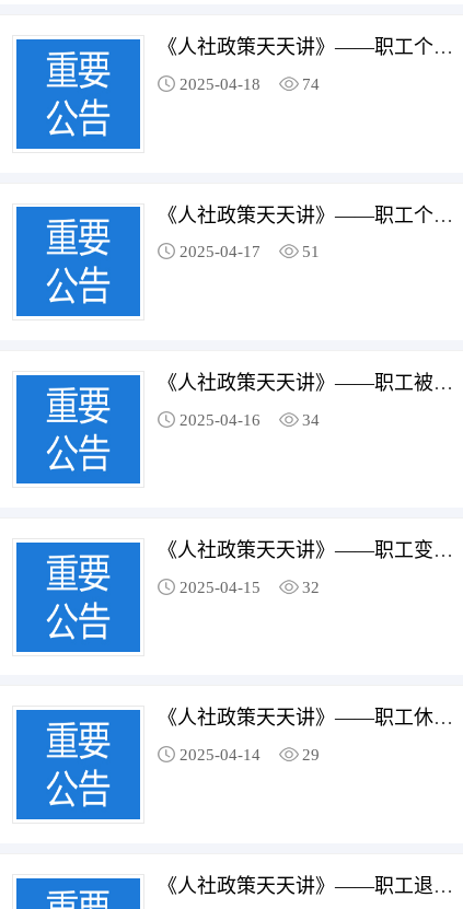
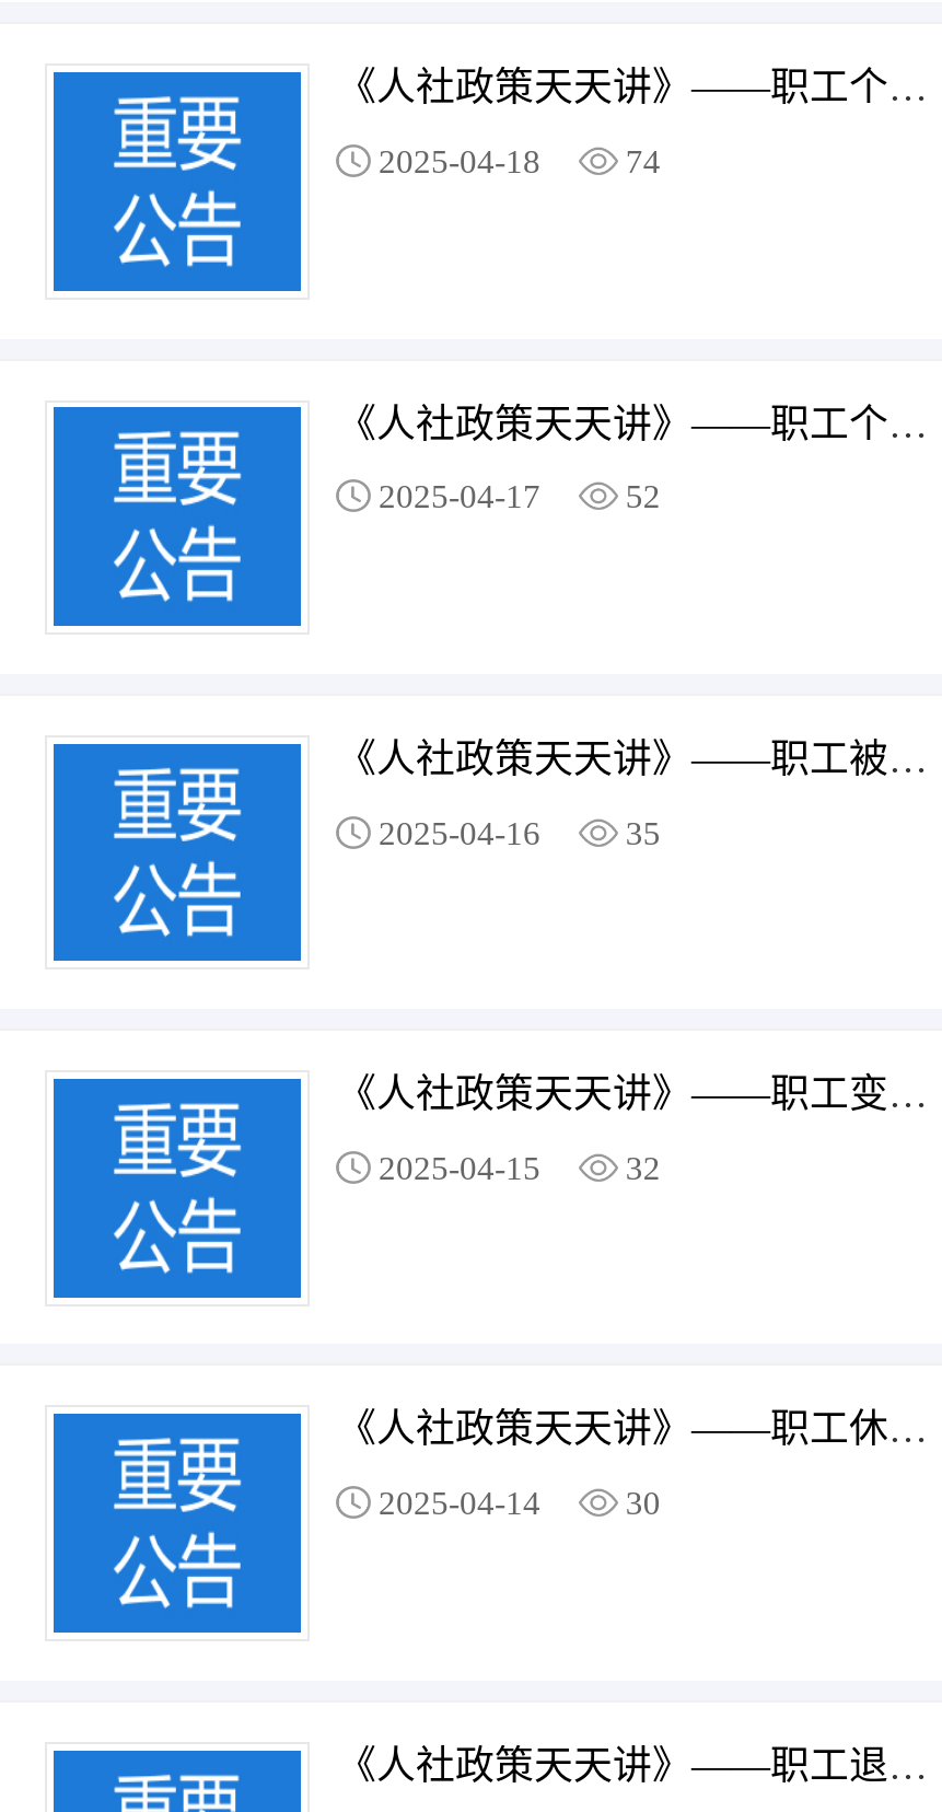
- 51
+ 52

- 34
+ 35

- 29
+ 30
